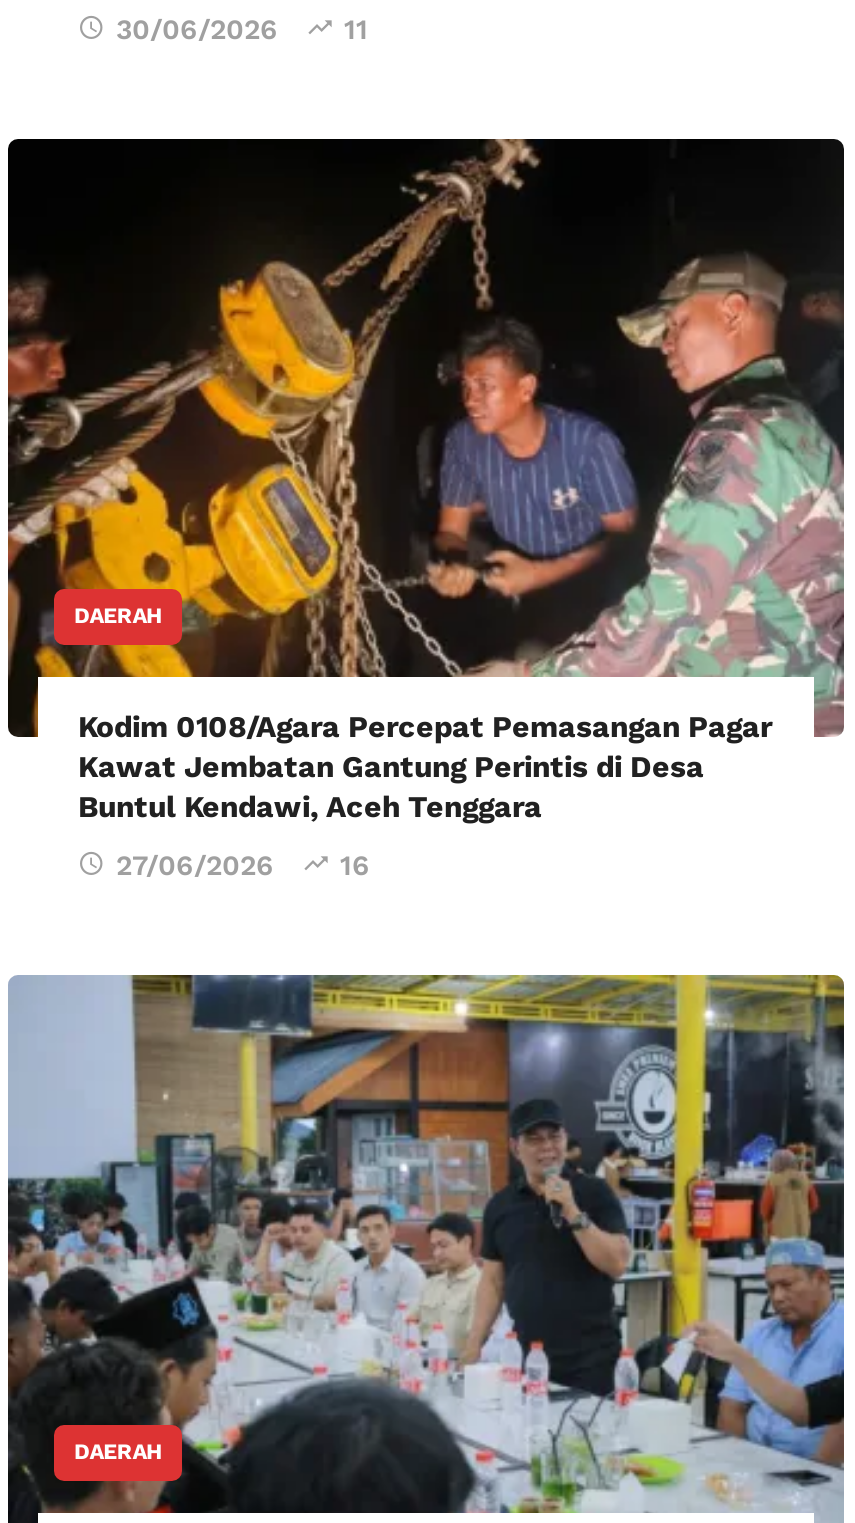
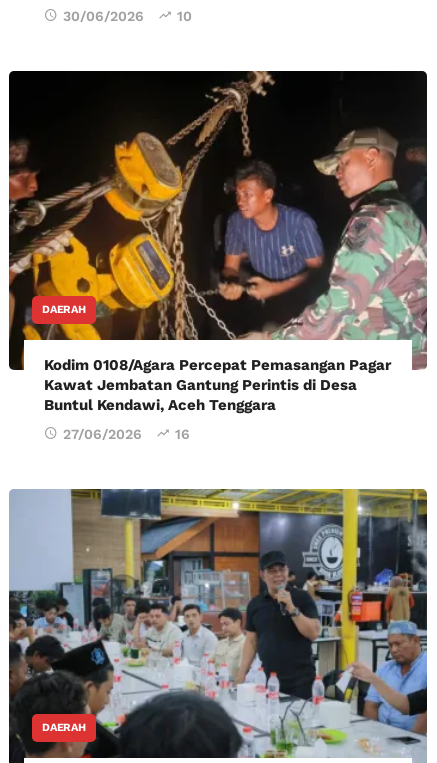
- 11
+ 10
